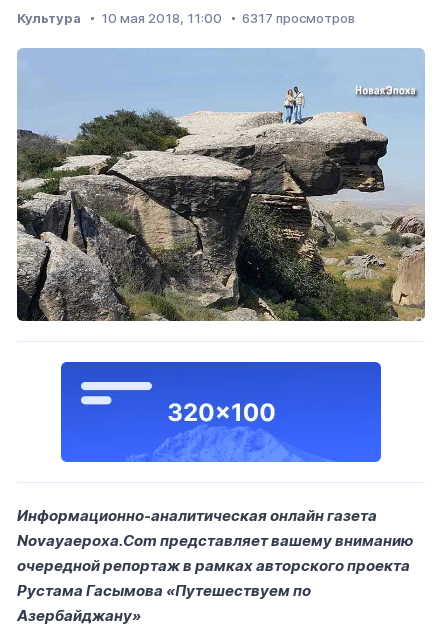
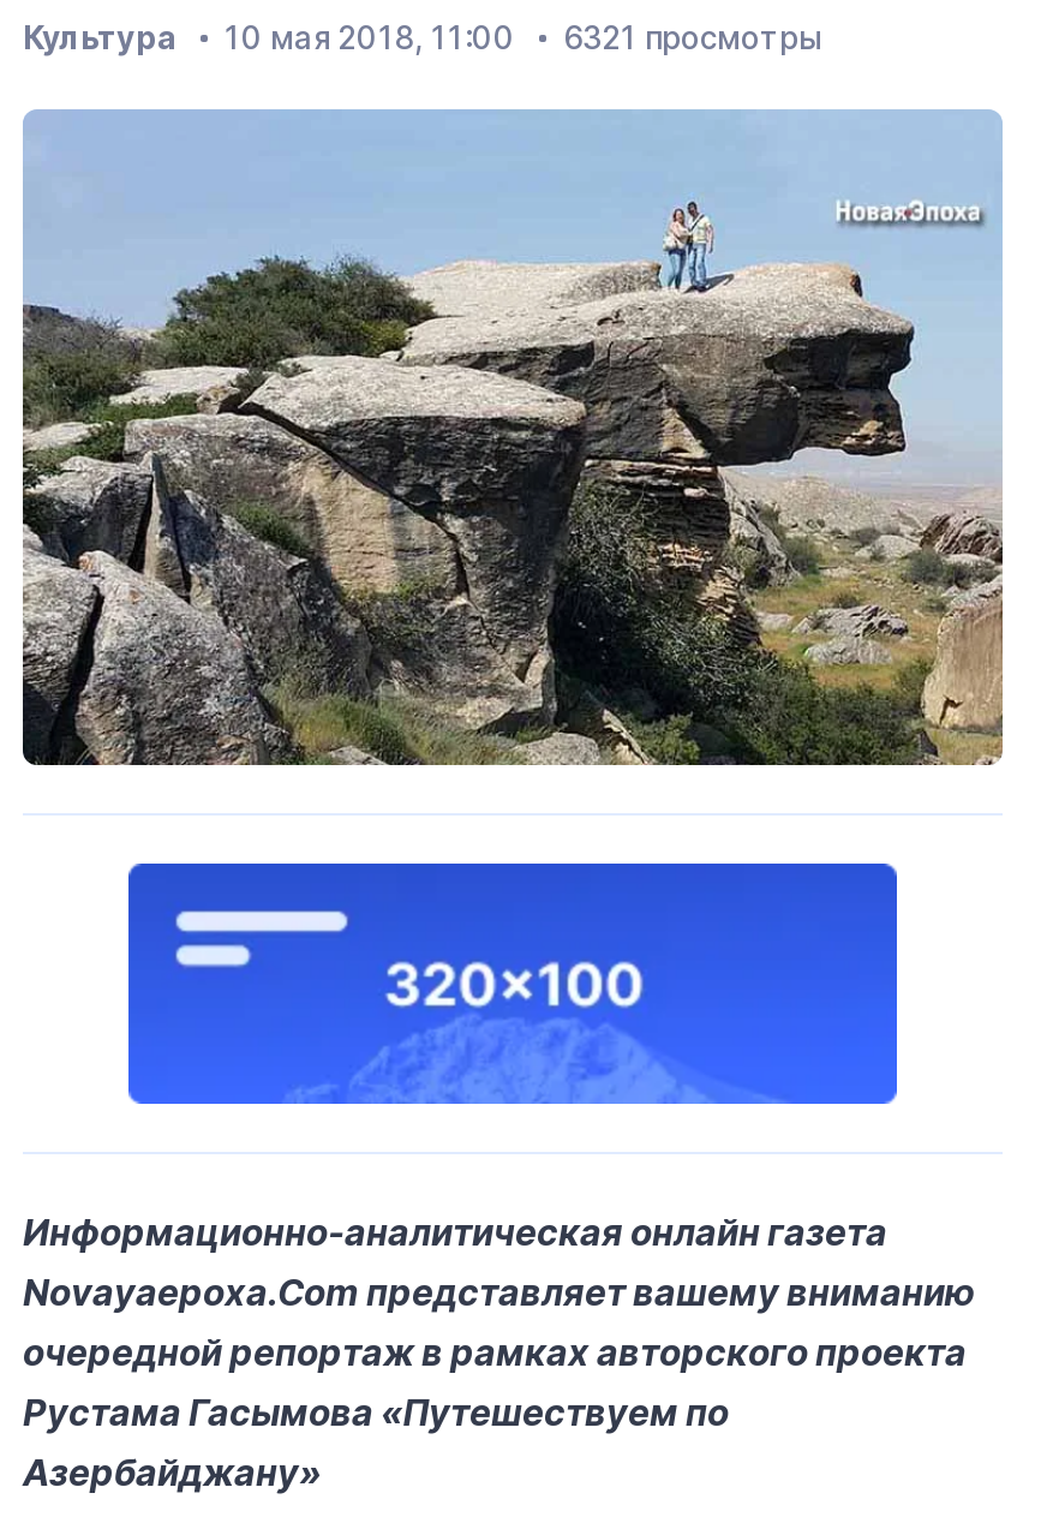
- Культура 10 мая 2018, 11:00 6317 просмотров
+ Культура 10 мая 2018, 11:00 6321 просмотры
